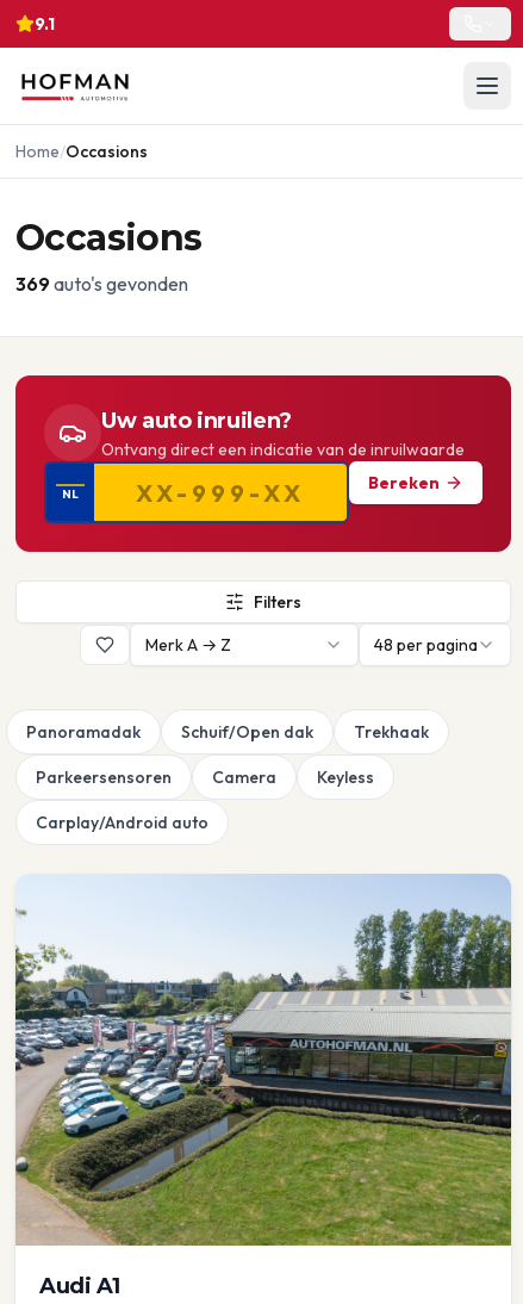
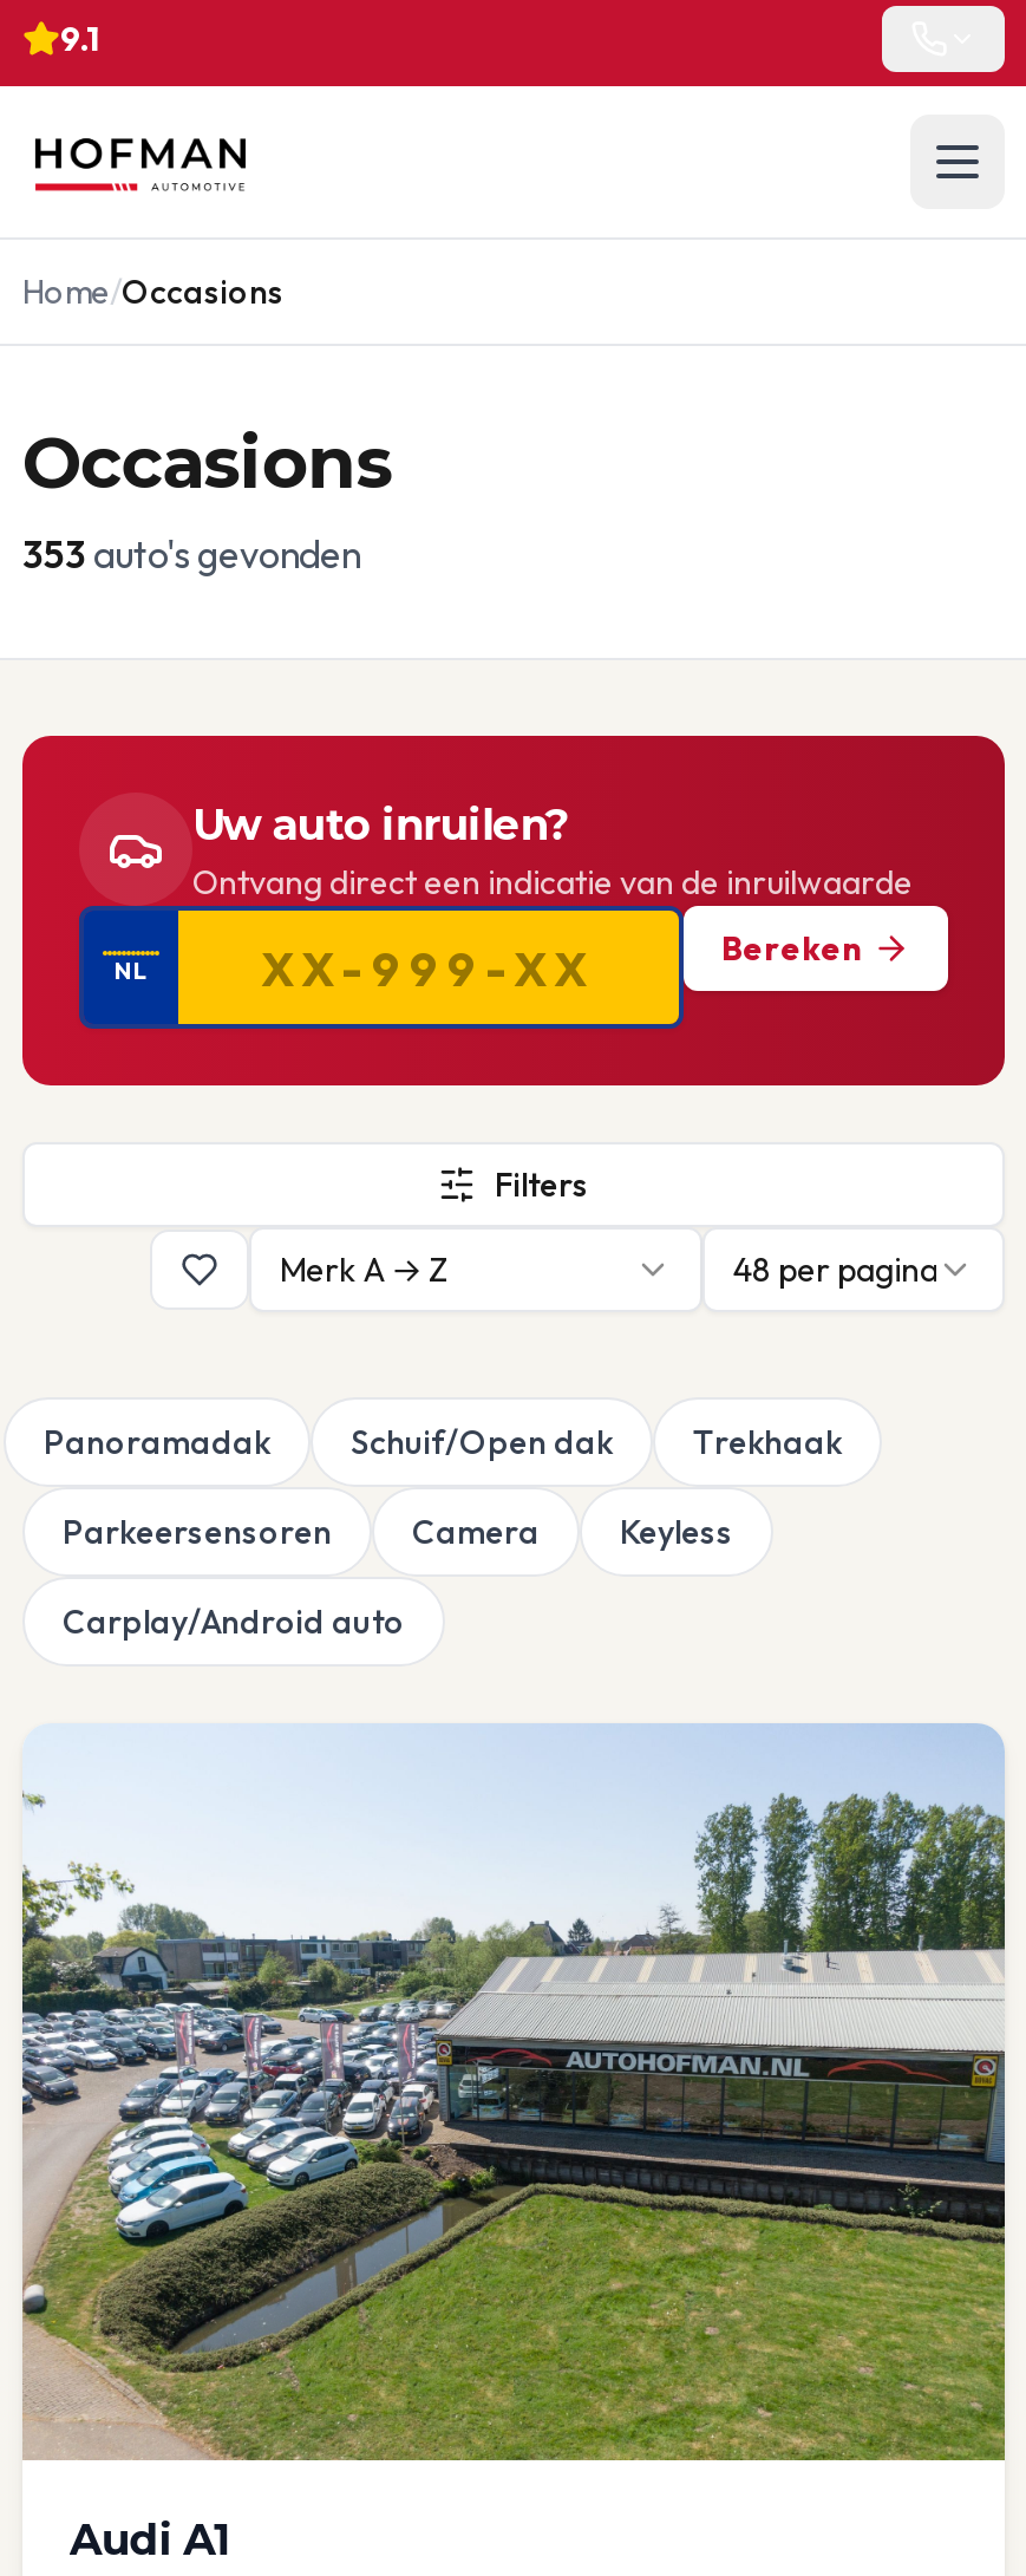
- 369 auto's gevonden
+ 353 auto's gevonden
